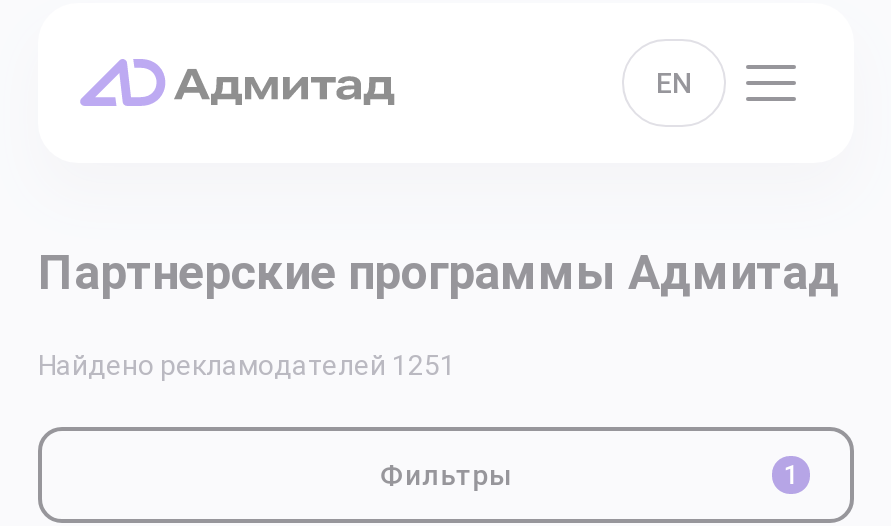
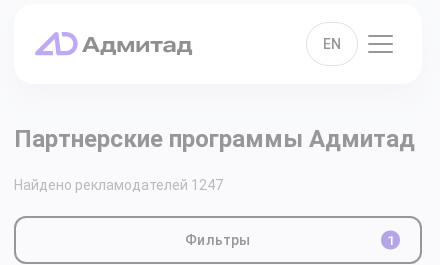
- Найдено рекламодателей 1251
+ Найдено рекламодателей 1247
